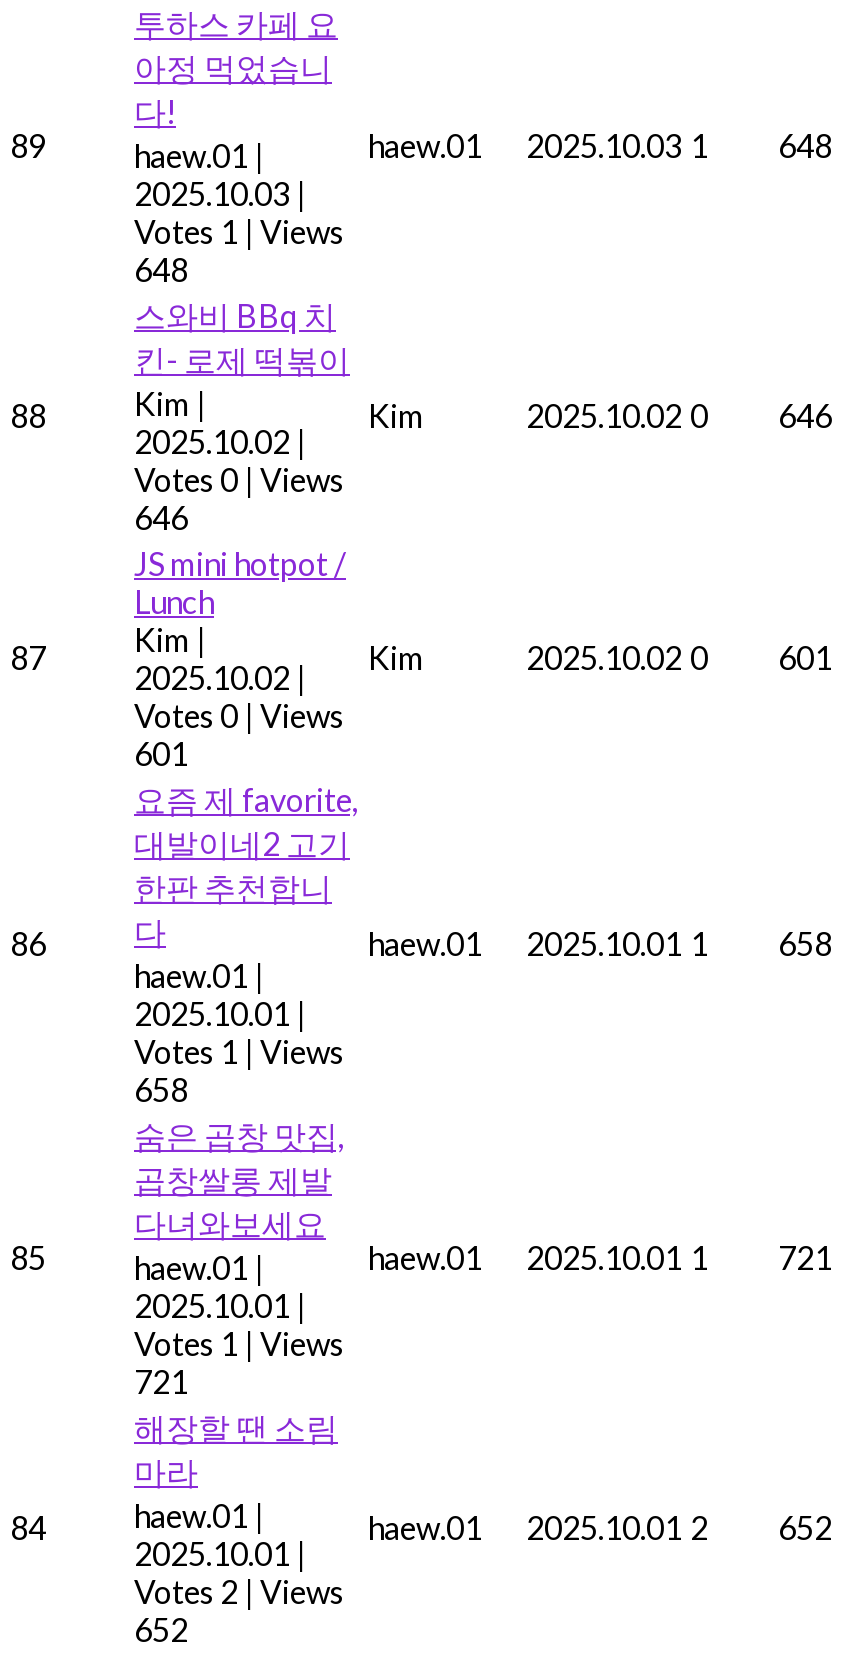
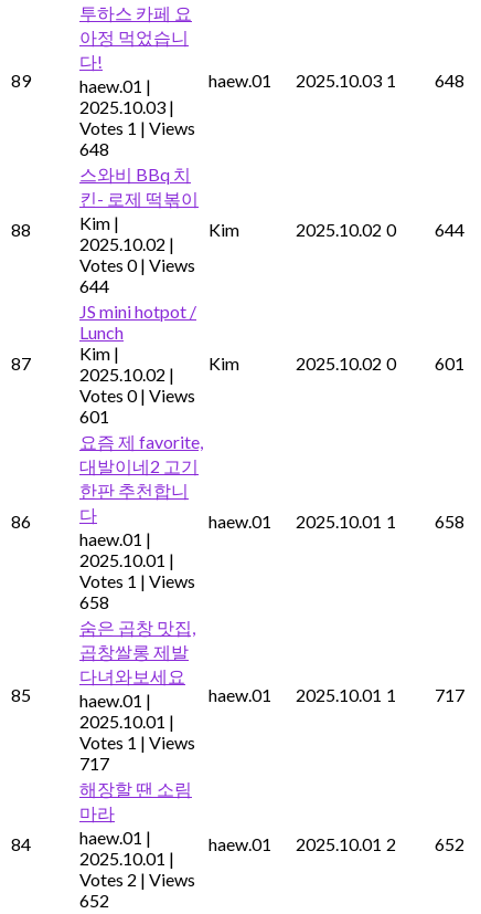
- 2025.10.02 0 646
+ 2025.10.02 0 644

- 646
+ 644

- haew.01 2025.10.01 1 721
+ haew.01 2025.10.01 1 717

- 721
+ 717
